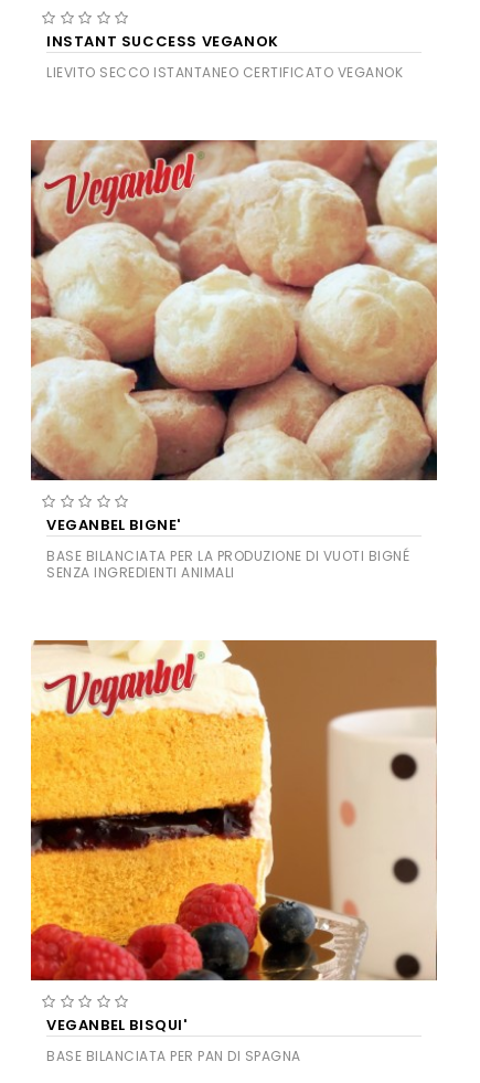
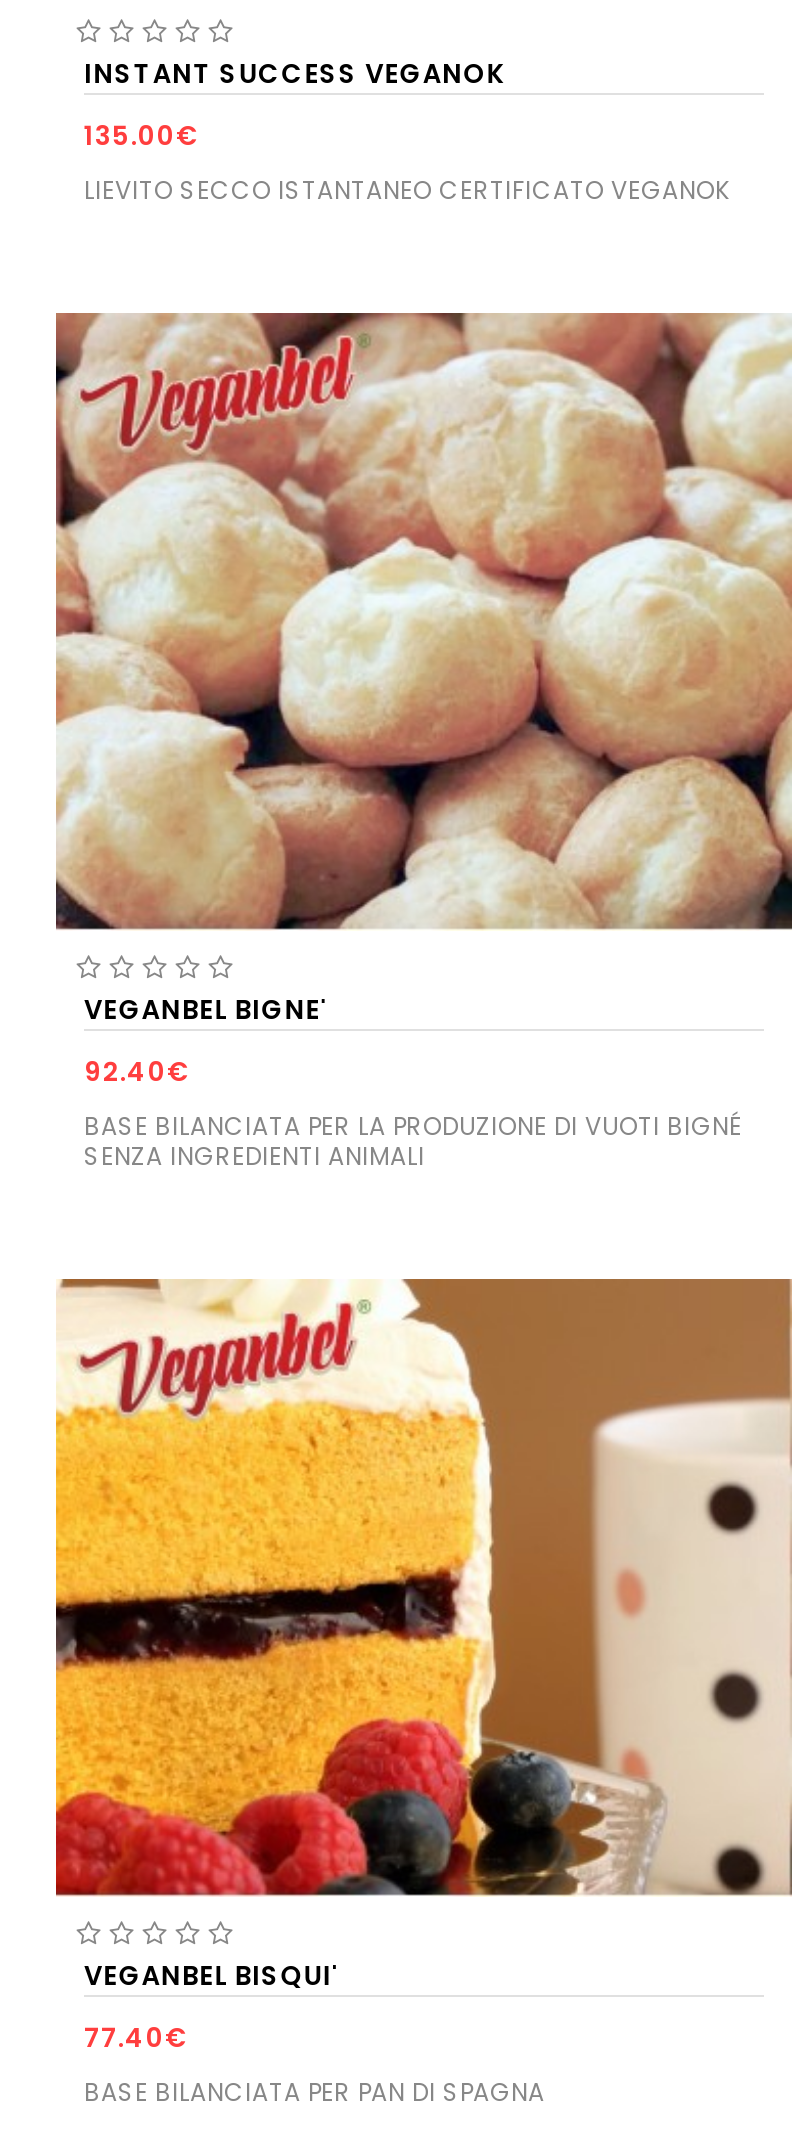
+ 135.00€

+ 92.40€

+ 77.40€
